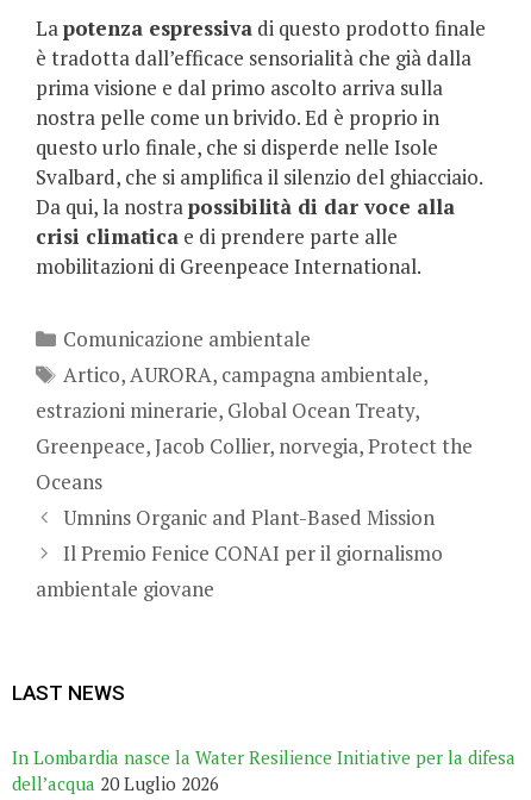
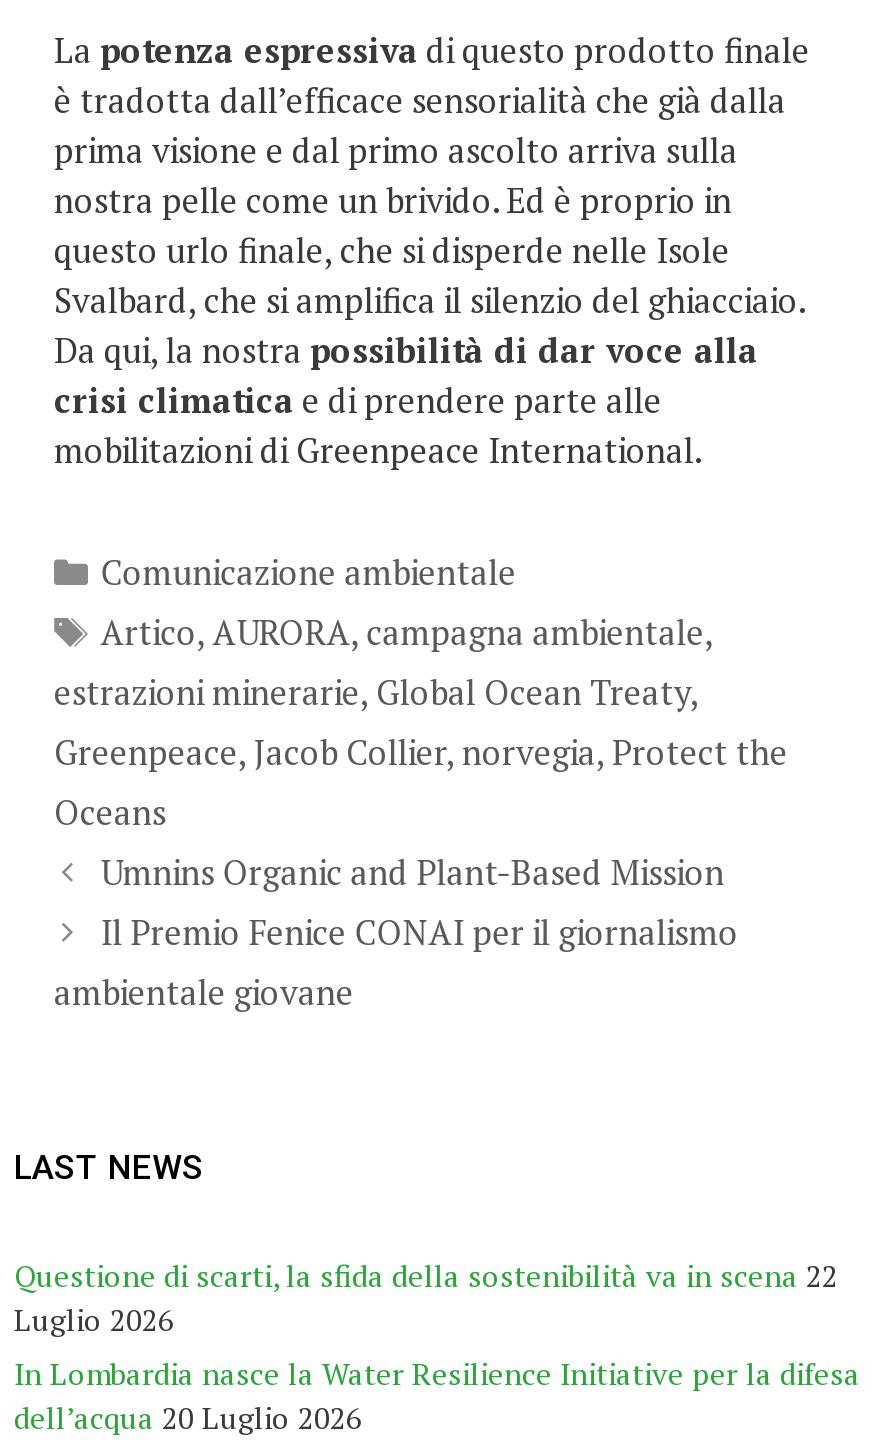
+ Questione di scarti, la sfida della sostenibilità va in scena 22
+ Luglio 2026
